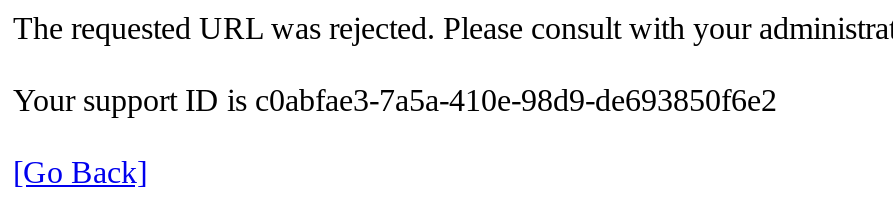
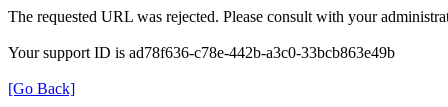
- Your support ID is c0abfae3-7a5a-410e-98d9-de693850f6e2
+ Your support ID is ad78f636-c78e-442b-a3c0-33bcb863e49b
